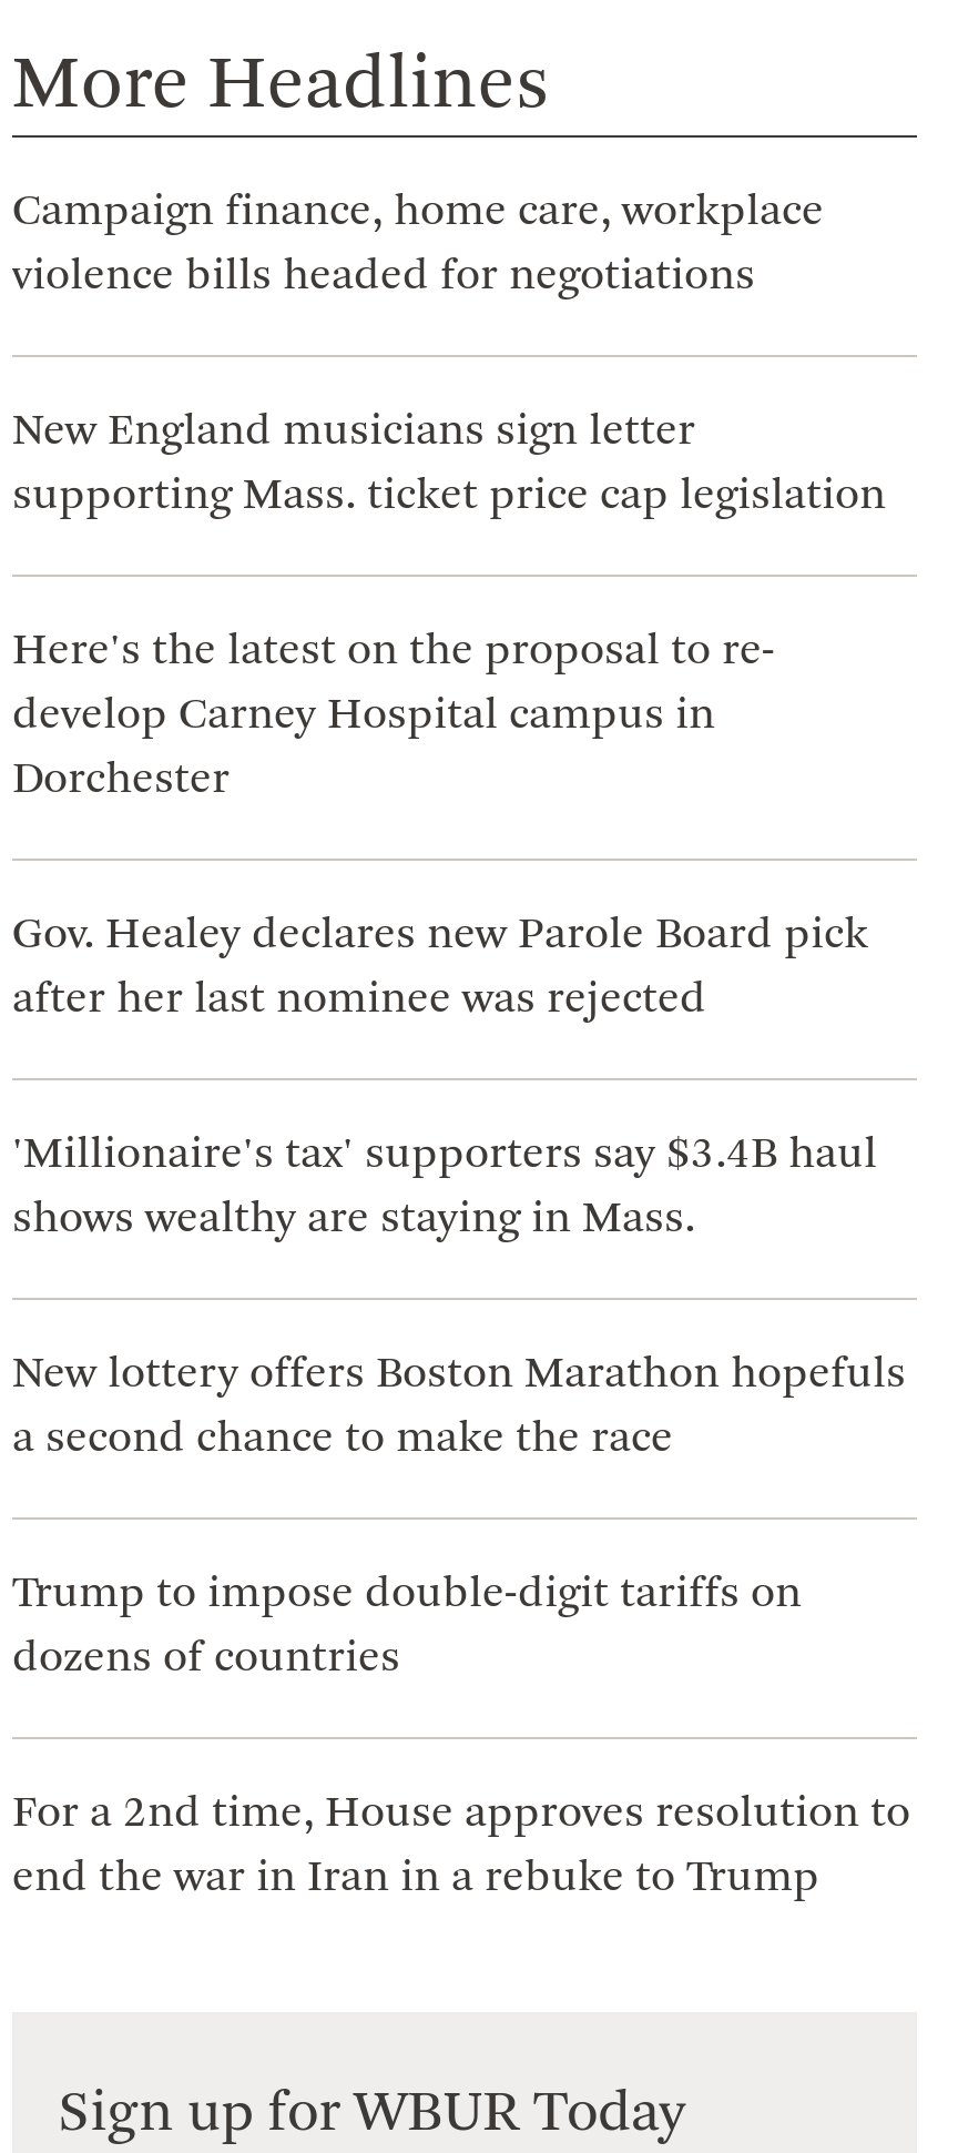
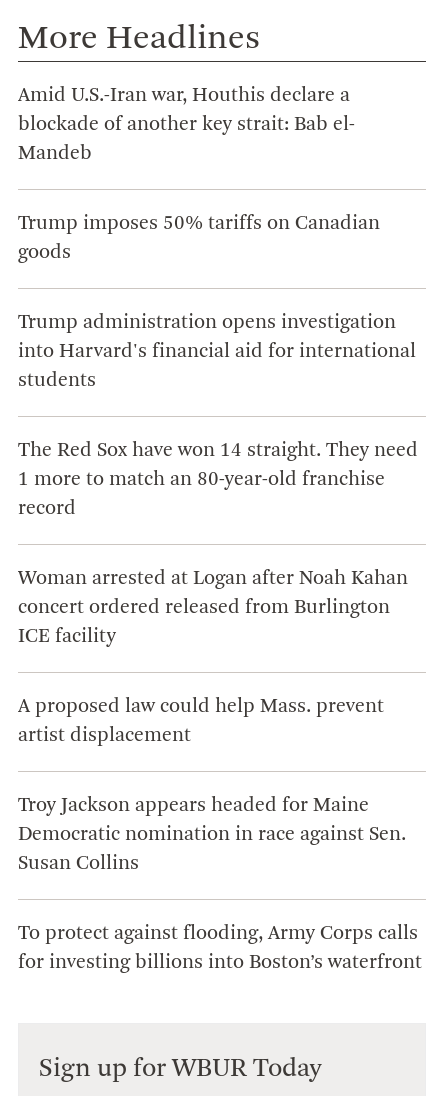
- Campaign finance, home care, workplace
- violence bills headed for negotiations
+ Amid U.S.-Iran war, Houthis declare a
+ blockade of another key strait: Bab el-
+ Mandeb

- New England musicians sign letter
- supporting Mass. ticket price cap legislation
+ Trump imposes 50% tariffs on Canadian
+ goods

- Here's the latest on the proposal to re-
- develop Carney Hospital campus in
- Dorchester
+ Trump administration opens investigation
+ into Harvard's financial aid for international
+ students

- Gov. Healey declares new Parole Board pick
- after her last nominee was rejected
+ The Red Sox have won 14 straight. They need
+ 1 more to match an 80-year-old franchise
+ record

- 'Millionaire's tax' supporters say $3.4B haul
- shows wealthy are staying in Mass.
+ Woman arrested at Logan after Noah Kahan
+ concert ordered released from Burlington
+ ICE facility

- New lottery offers Boston Marathon hopefuls
- a second chance to make the race
+ A proposed law could help Mass. prevent
+ artist displacement

- Trump to impose double-digit tariffs on
- dozens of countries
+ Troy Jackson appears headed for Maine
+ Democratic nomination in race against Sen.
+ Susan Collins

- For a 2nd time, House approves resolution to
- end the war in Iran in a rebuke to Trump
+ To protect against flooding, Army Corps calls
+ for investing billions into Boston’s waterfront
